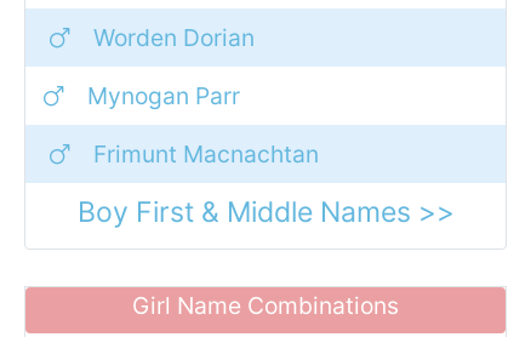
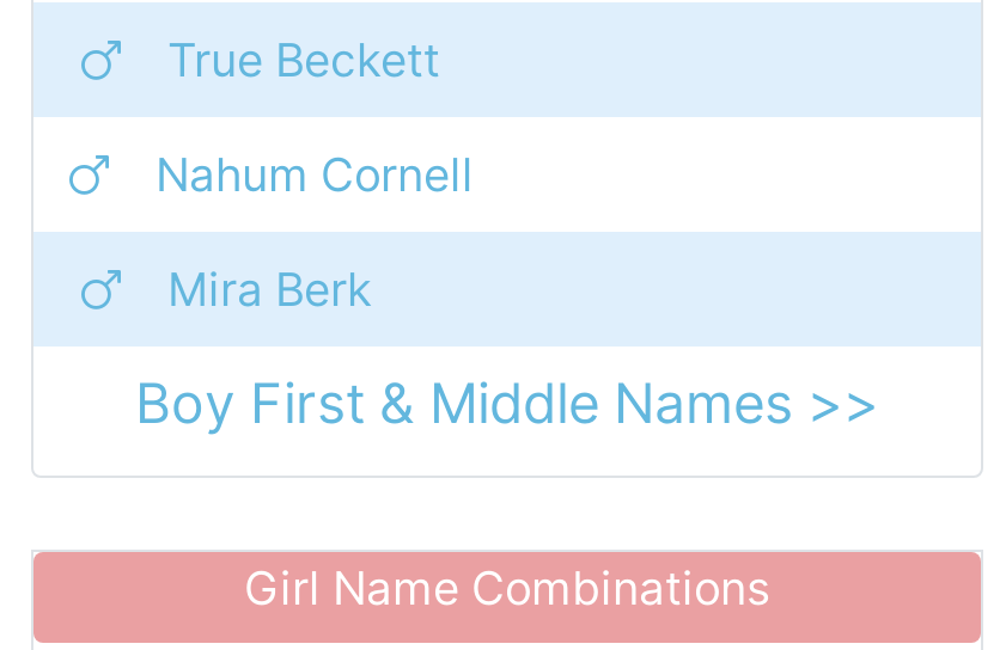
- Worden Dorian
+ True Beckett

- Mynogan Parr
+ Nahum Cornell

- Frimunt Macnachtan
+ Mira Berk
